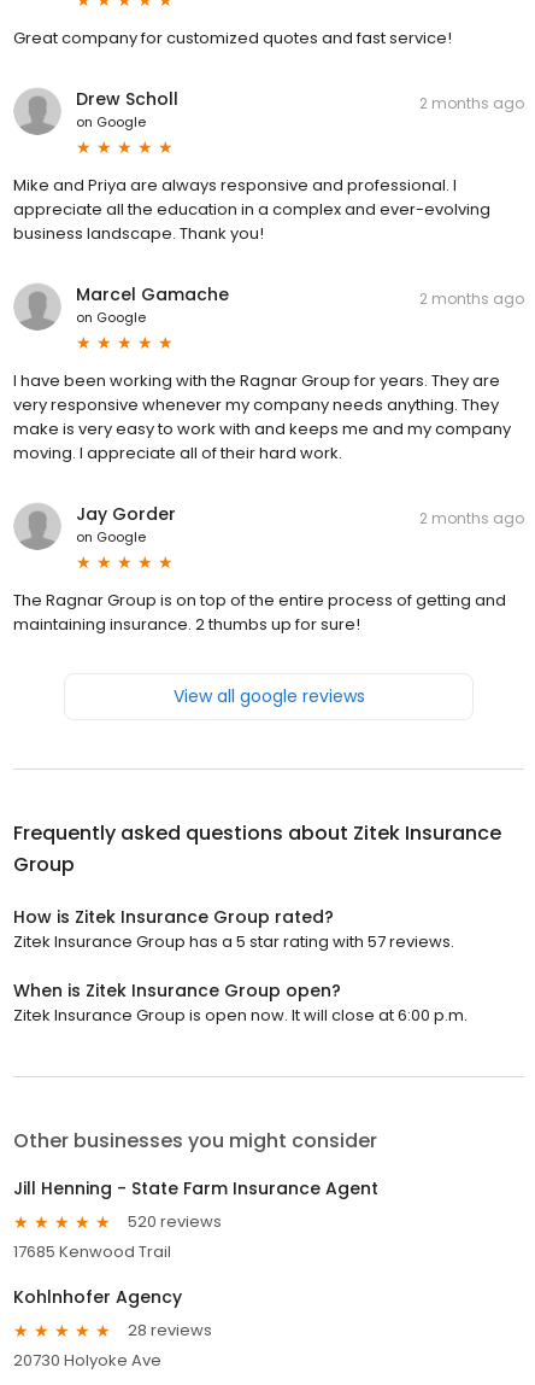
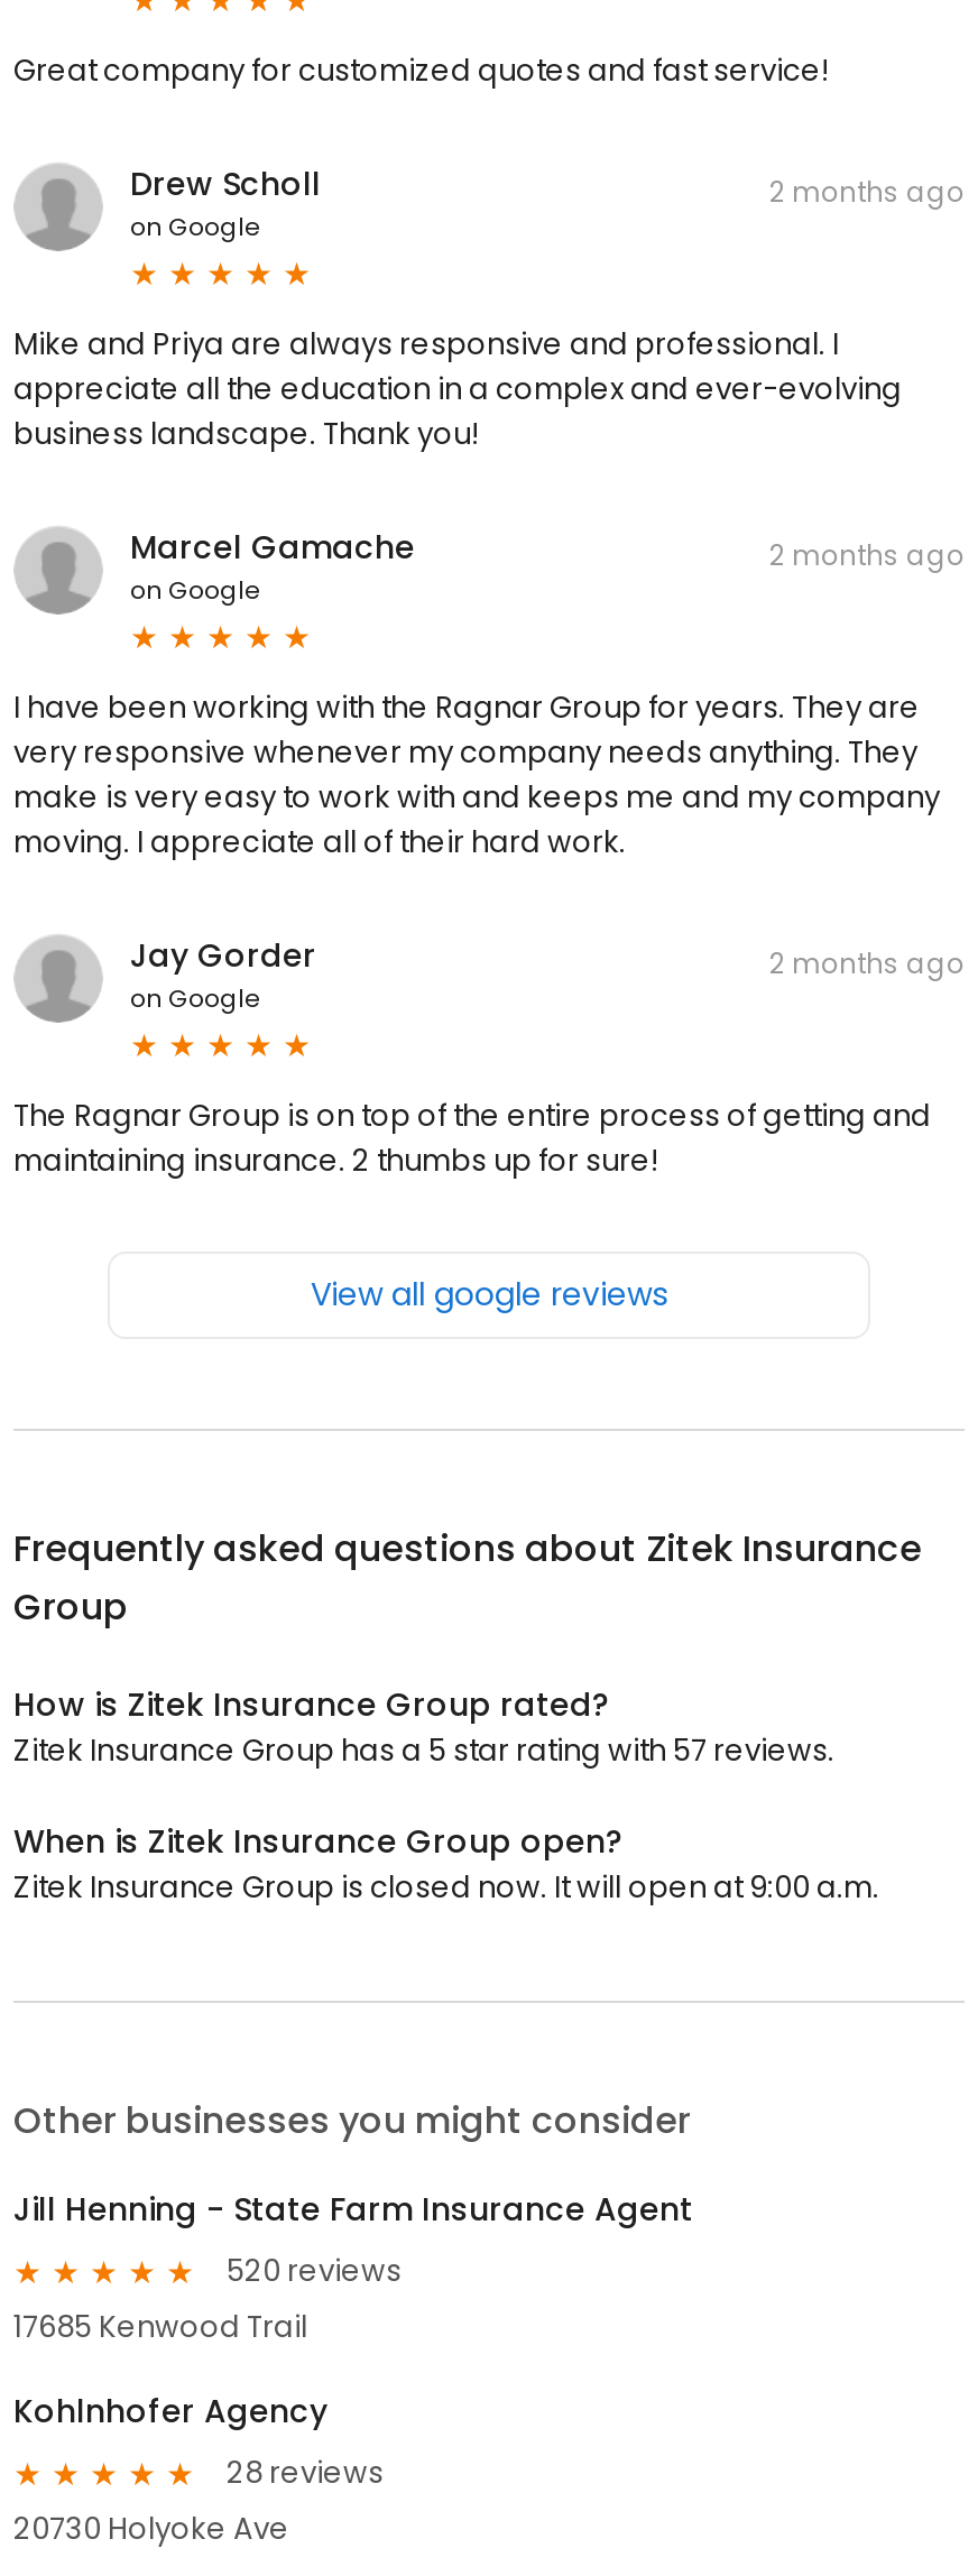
- Zitek Insurance Group is open now. It will close at 6:00 p.m.
+ Zitek Insurance Group is closed now. It will open at 9:00 a.m.
